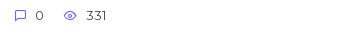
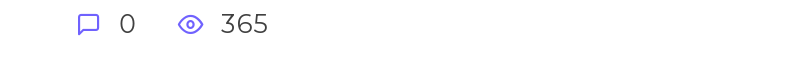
- 331
+ 365
